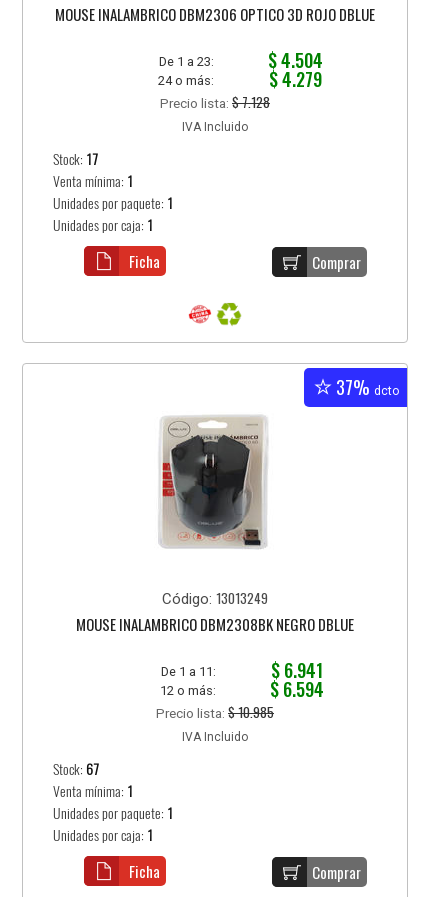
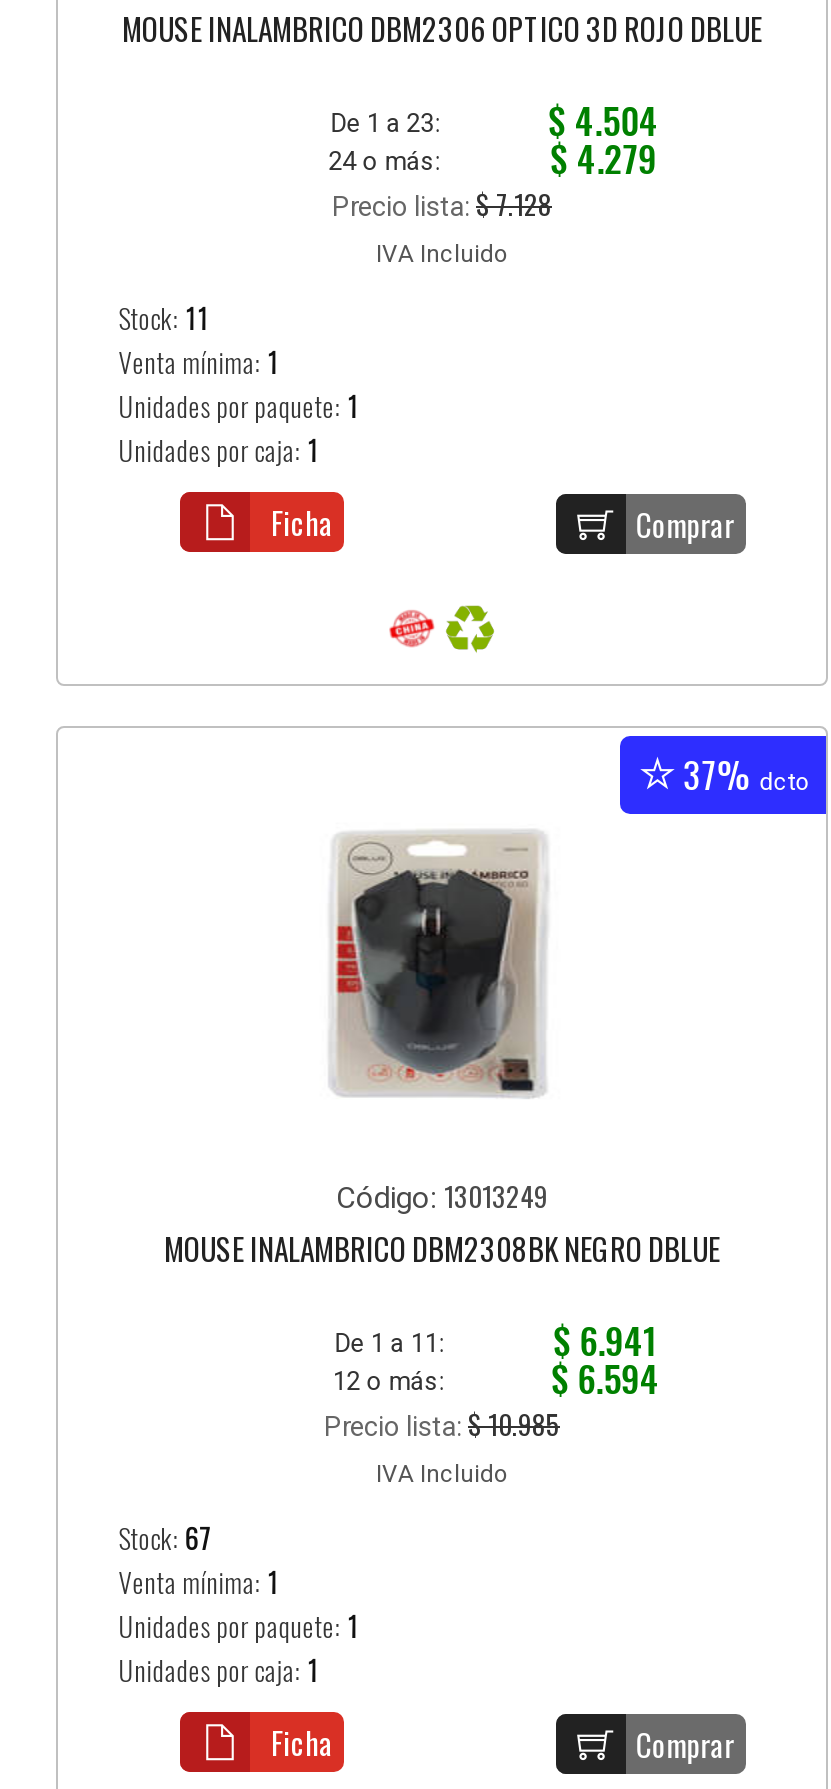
- Stock: 17
+ Stock: 11
